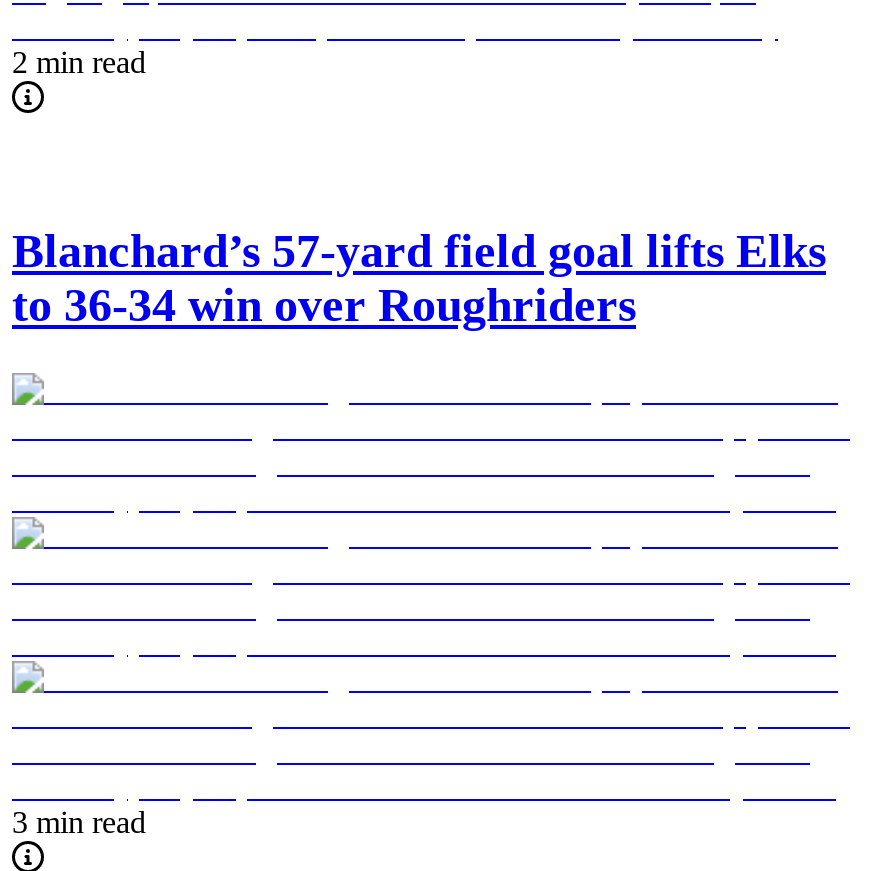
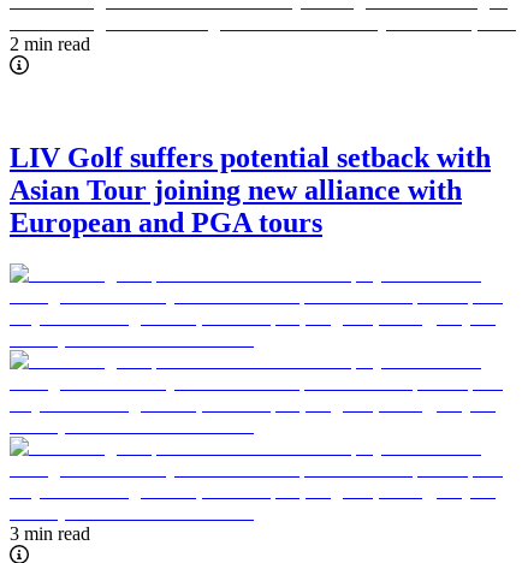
- Blanchard’s 57-yard field goal lifts Elks
- to 36-34 win over Roughriders
+ LIV Golf suffers potential setback with
+ Asian Tour joining new alliance with
+ European and PGA tours
